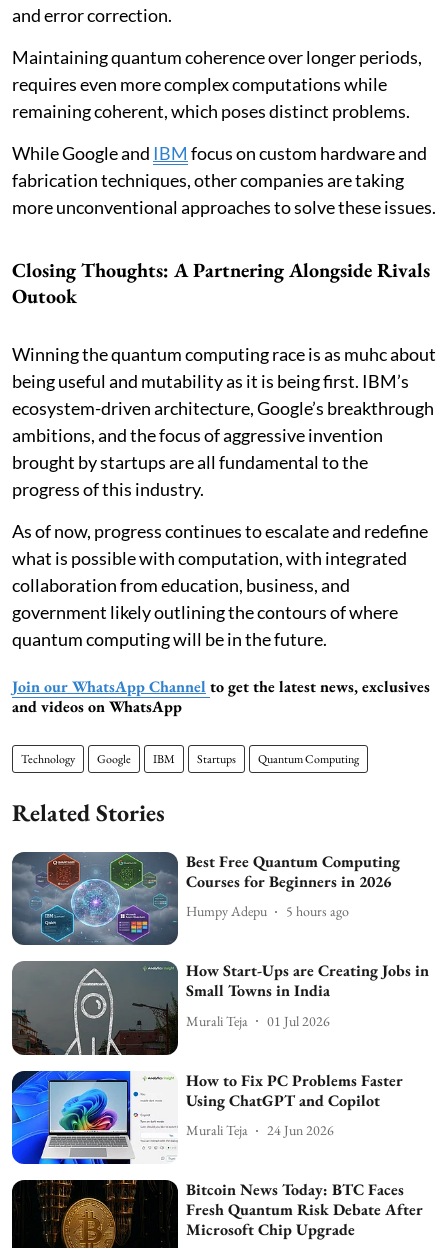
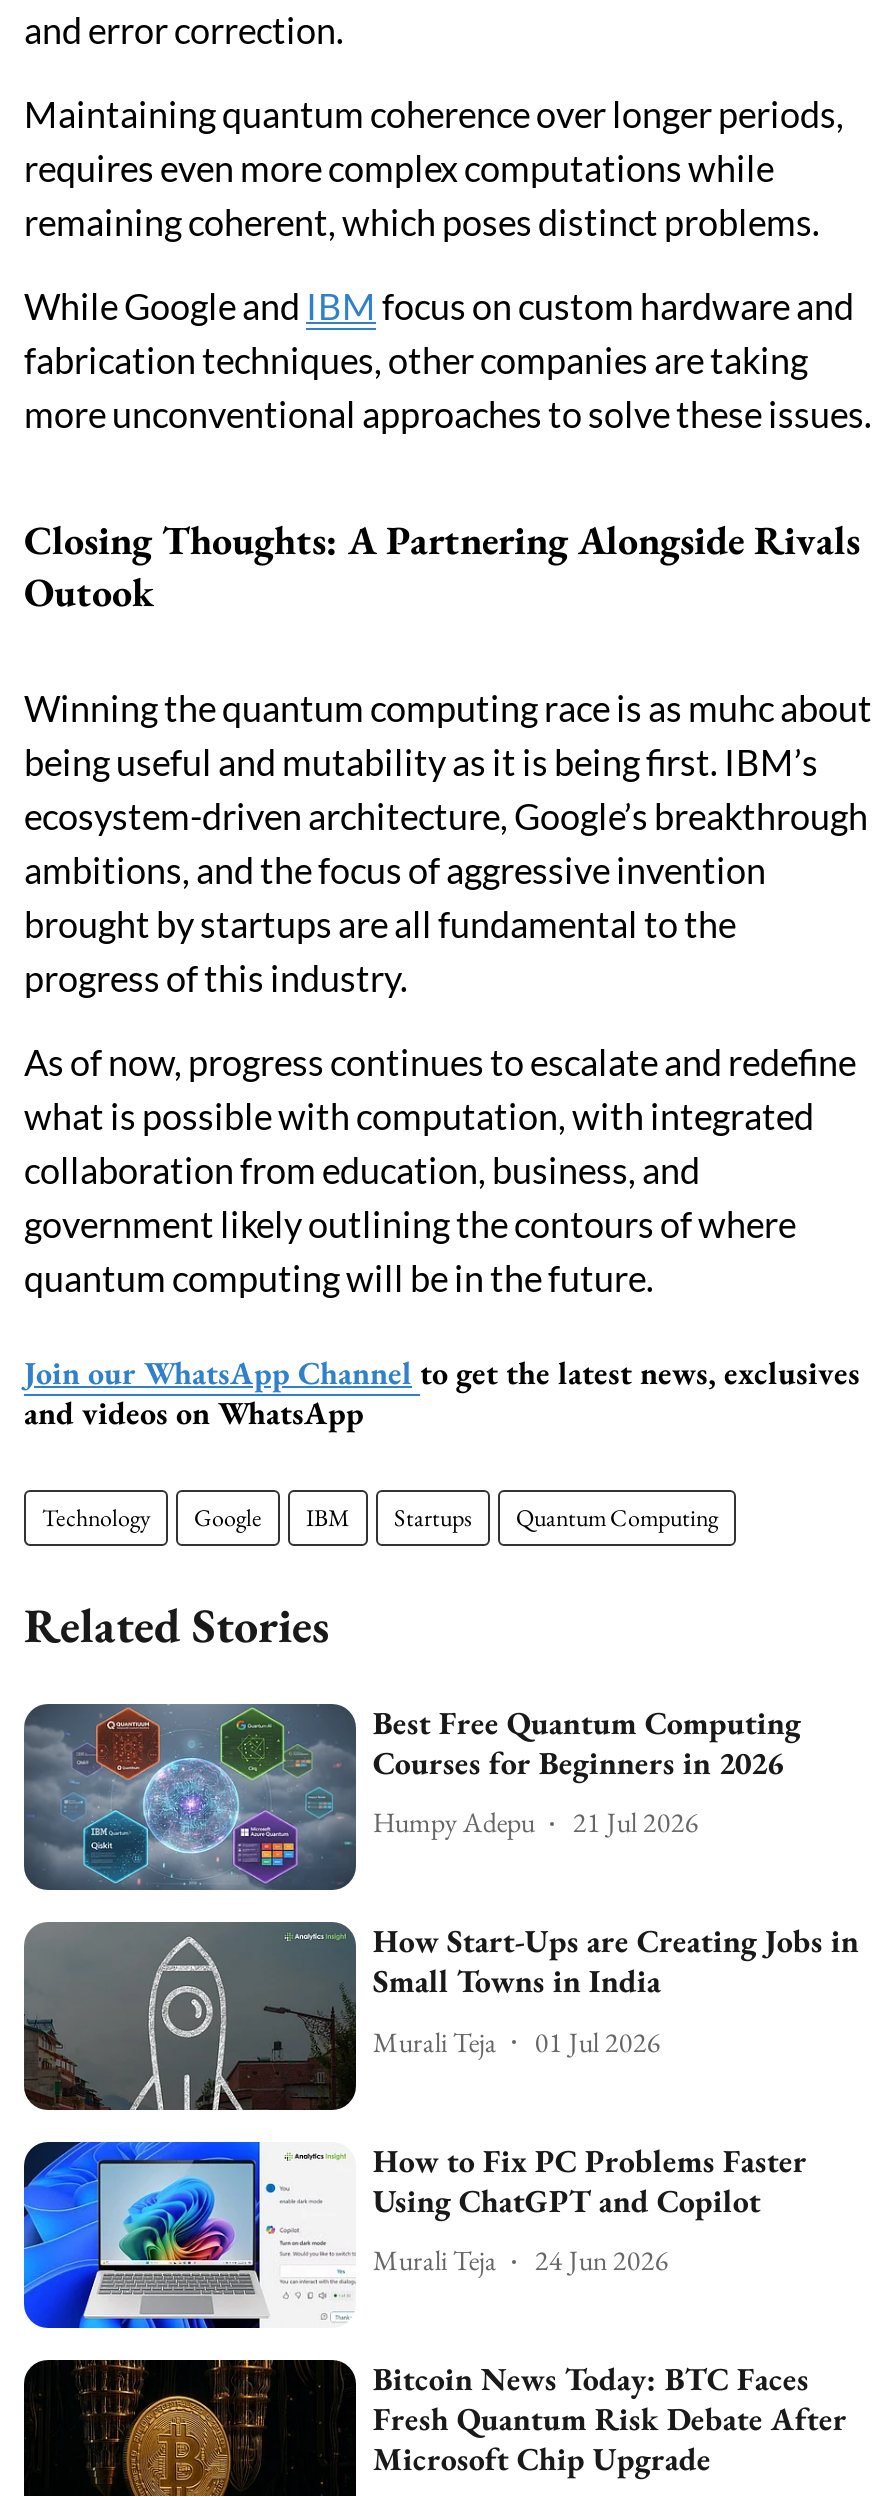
- Humpy Adepu 5 hours ago
+ Humpy Adepu 21 Jul 2026
